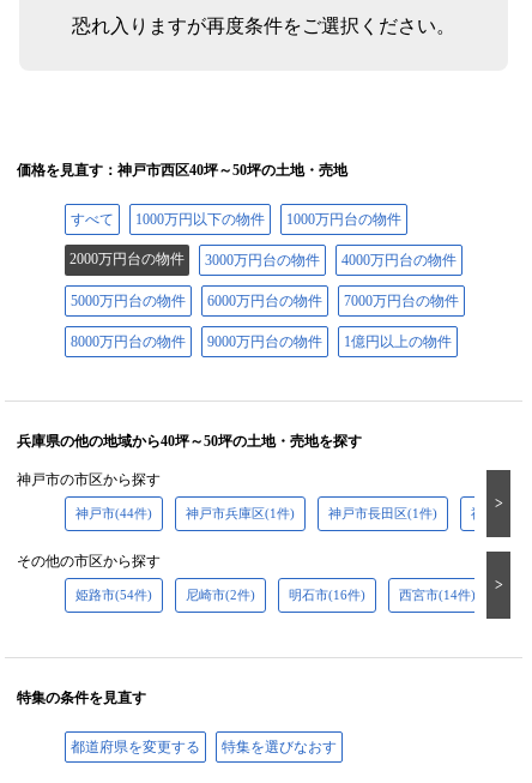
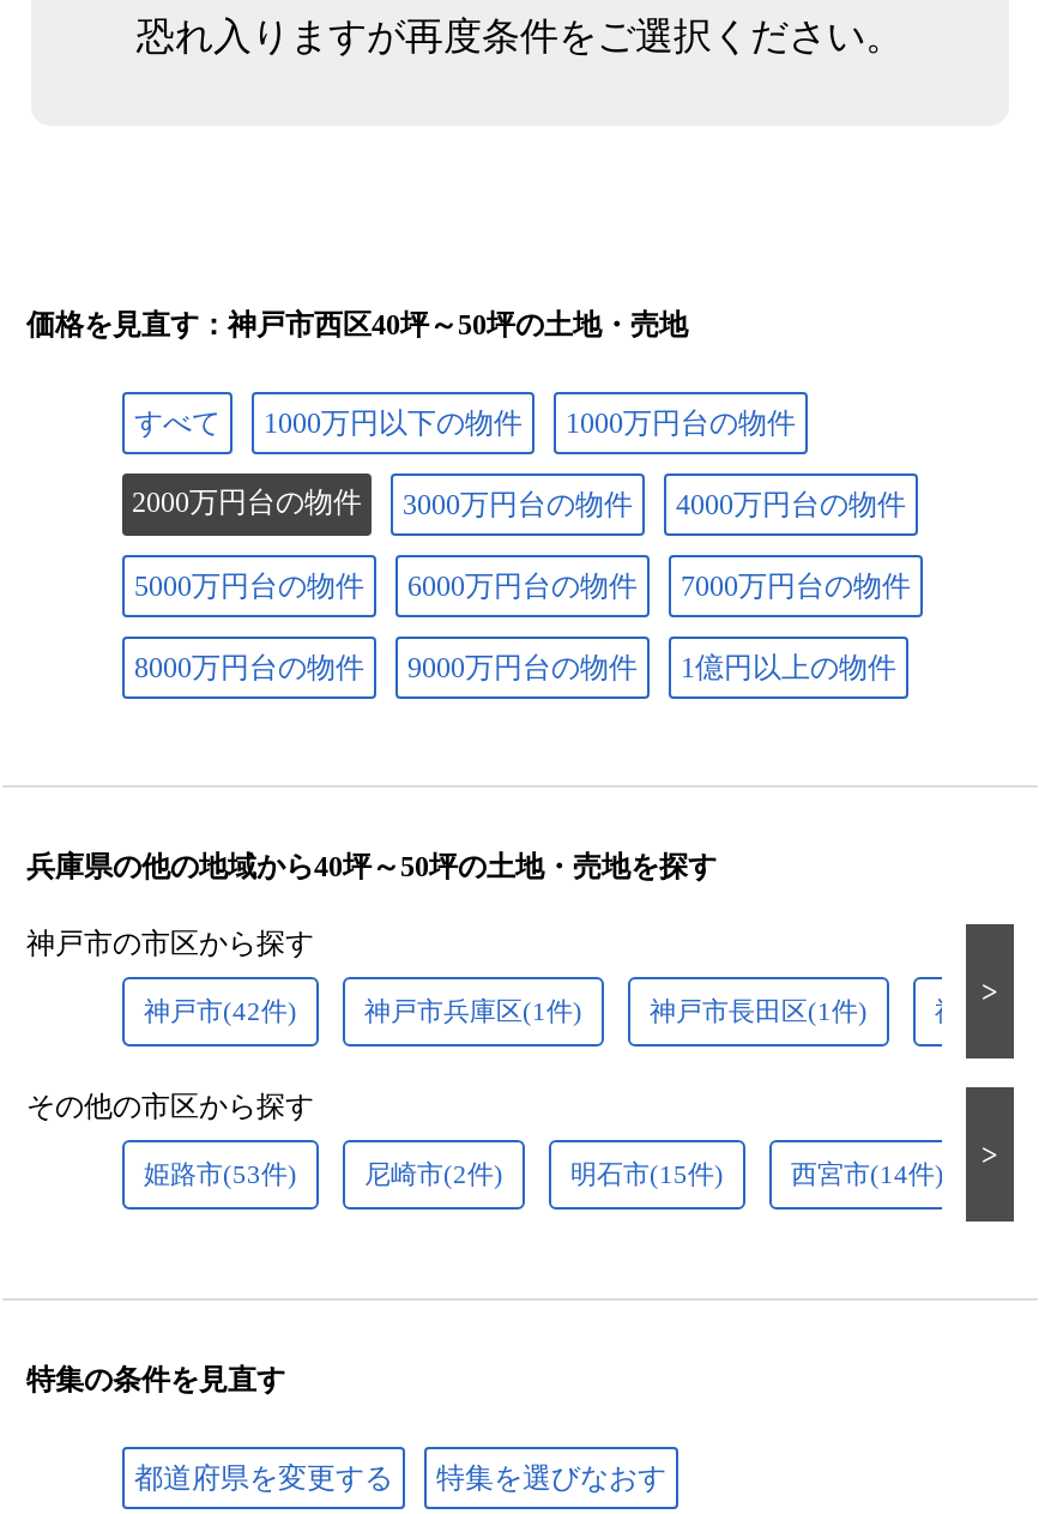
- 神戸市(44件)
+ 神戸市(42件)

- 姫路市(54件)
+ 姫路市(53件)

- 明石市(16件)
+ 明石市(15件)
